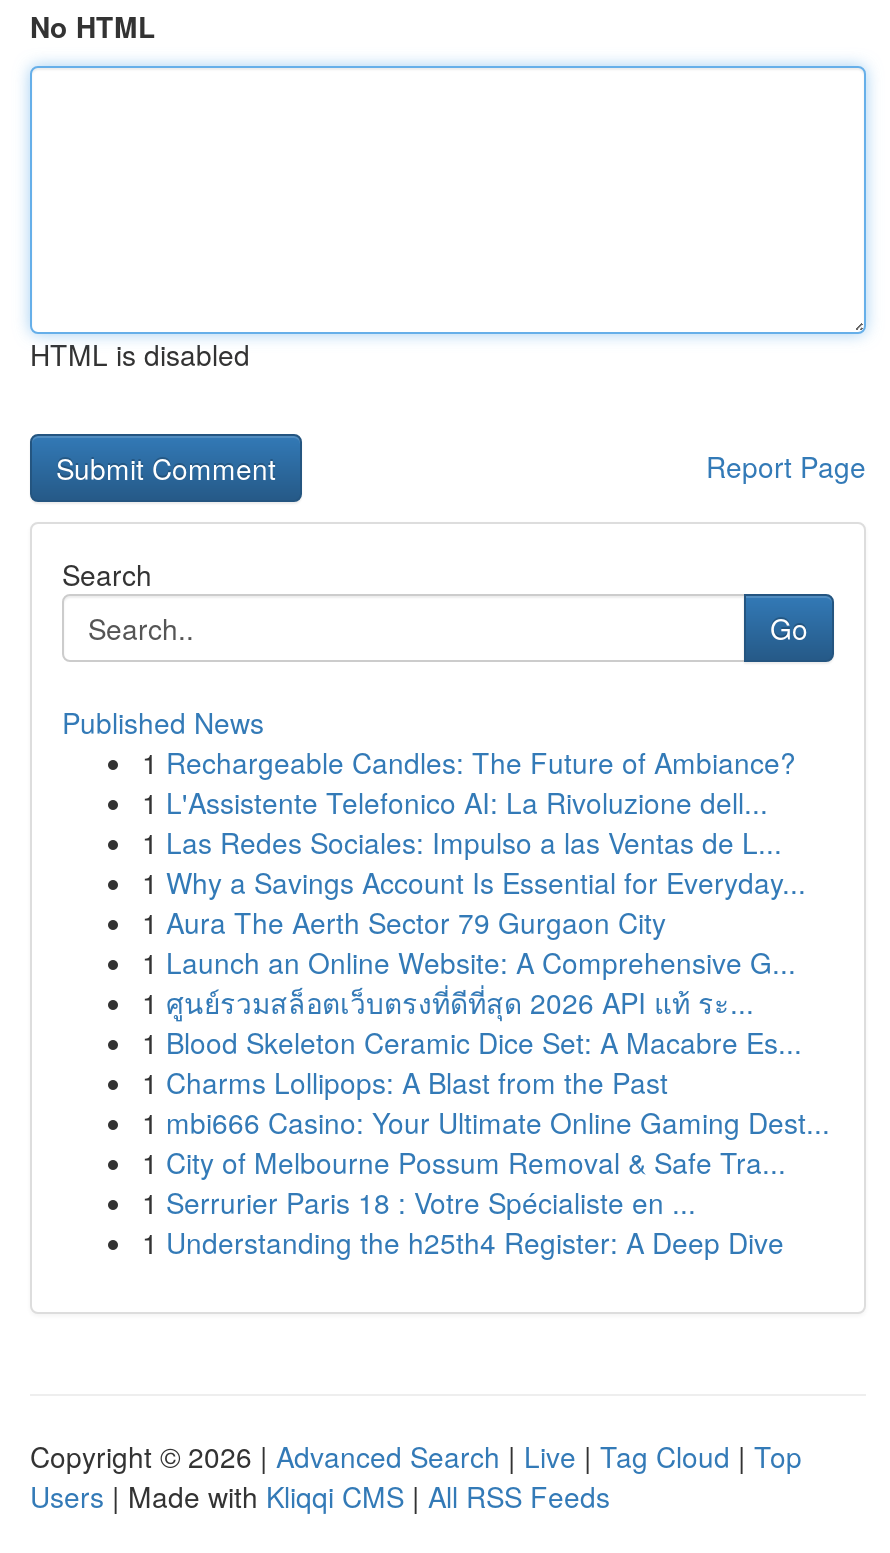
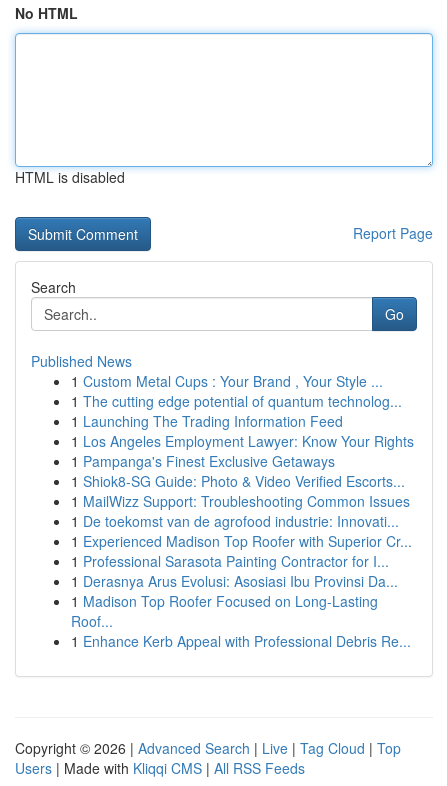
- 1 Rechargeable Candles: The Future of Ambiance?
- 1 L'Assistente Telefonico AI: La Rivoluzione dell...
- 1 Las Redes Sociales: Impulso a las Ventas de L...
- 1 Why a Savings Account Is Essential for Everyday...
- 1 Aura The Aerth Sector 79 Gurgaon City
- 1 Launch an Online Website: A Comprehensive G...
- 1 ศูนย์รวมสล็อตเว็บตรงที่ดีที่สุด 2026 API แท้ ระ...
- 1 Blood Skeleton Ceramic Dice Set: A Macabre Es...
- 1 Charms Lollipops: A Blast from the Past
- 1 mbi666 Casino: Your Ultimate Online Gaming Dest...
- 1 City of Melbourne Possum Removal & Safe Tra...
- 1 Serrurier Paris 18 : Votre Spécialiste en ...
- 1 Understanding the h25th4 Register: A Deep Dive
+ 1 Custom Metal Cups : Your Brand , Your Style ...
+ 1 The cutting edge potential of quantum technolog...
+ 1 Launching The Trading Information Feed
+ 1 Los Angeles Employment Lawyer: Know Your Rights
+ 1 Pampanga's Finest Exclusive Getaways
+ 1 Shiok8-SG Guide: Photo & Video Verified Escorts...
+ 1 MailWizz Support: Troubleshooting Common Issues
+ 1 De toekomst van de agrofood industrie: Innovati...
+ 1 Experienced Madison Top Roofer with Superior Cr...
+ 1 Professional Sarasota Painting Contractor for I...
+ 1 Derasnya Arus Evolusi: Asosiasi Ibu Provinsi Da...
+ 1 Madison Top Roofer Focused on Long-Lasting
+ Roof...
+ 1 Enhance Kerb Appeal with Professional Debris Re...
